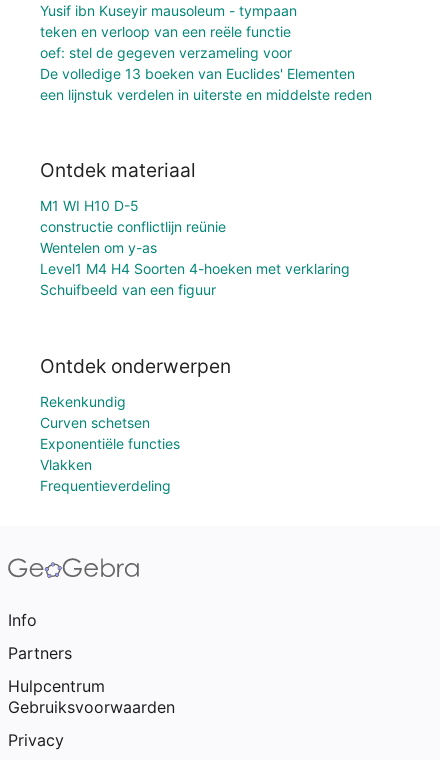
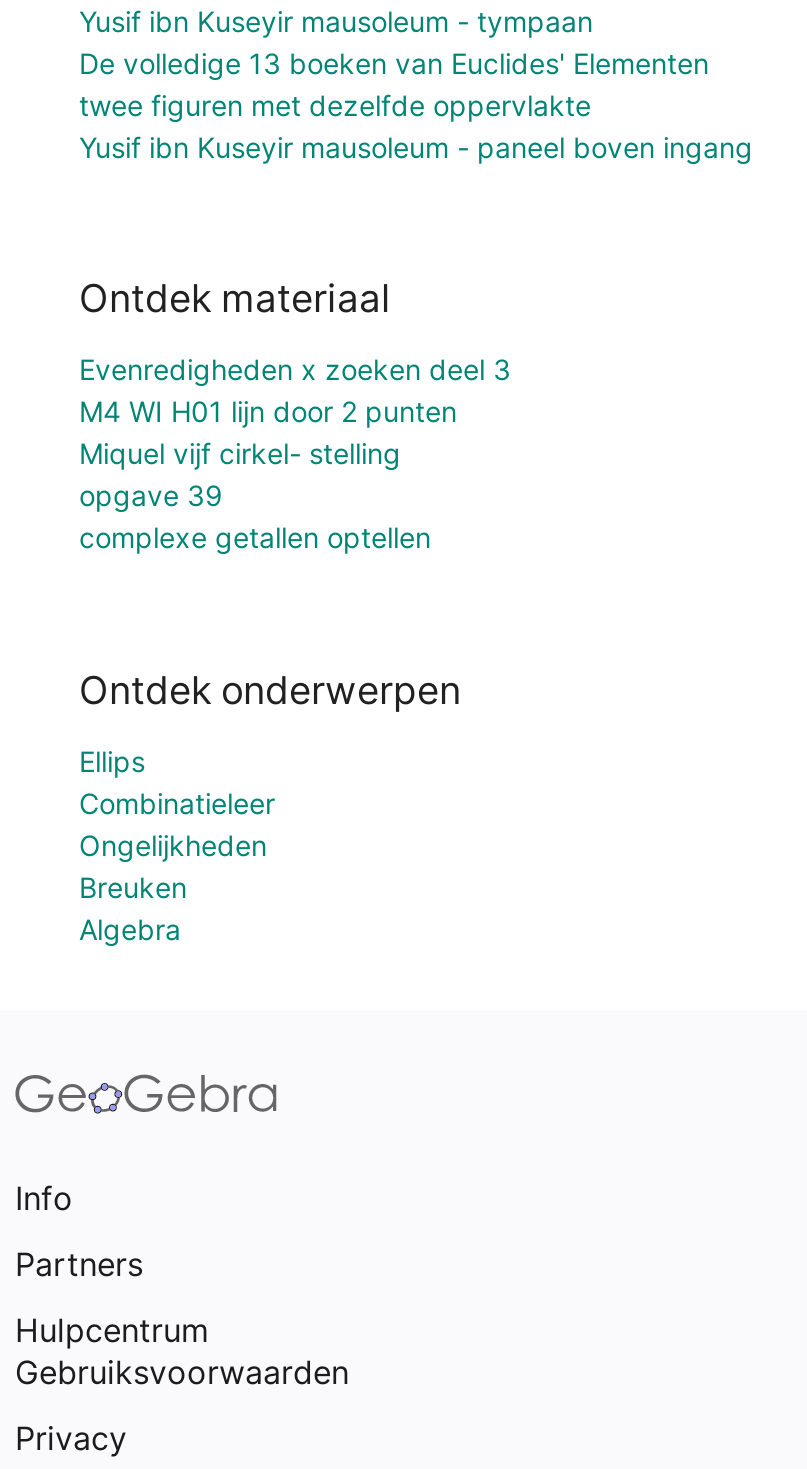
- teken en verloop van een reële functie
- oef: stel de gegeven verzameling voor

moved up: De volledige 13 boeken van Euclides' Elementen

- een lijnstuk verdelen in uiterste en middelste reden
+ twee figuren met dezelfde oppervlakte
+ Yusif ibn Kuseyir mausoleum - paneel boven ingang

- M1 WI H10 D-5
- constructie conflictlijn reünie
- Wentelen om y-as
- Level1 M4 H4 Soorten 4-hoeken met verklaring
- Schuifbeeld van een figuur
+ Evenredigheden x zoeken deel 3
+ M4 WI H01 lijn door 2 punten
+ Miquel vijf cirkel- stelling
+ opgave 39
+ complexe getallen optellen

- Rekenkundig
- Curven schetsen
- Exponentiële functies
- Vlakken
- Frequentieverdeling
+ Ellips
+ Combinatieleer
+ Ongelijkheden
+ Breuken
+ Algebra
